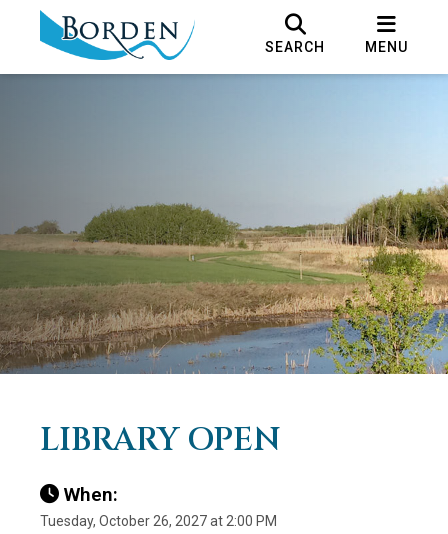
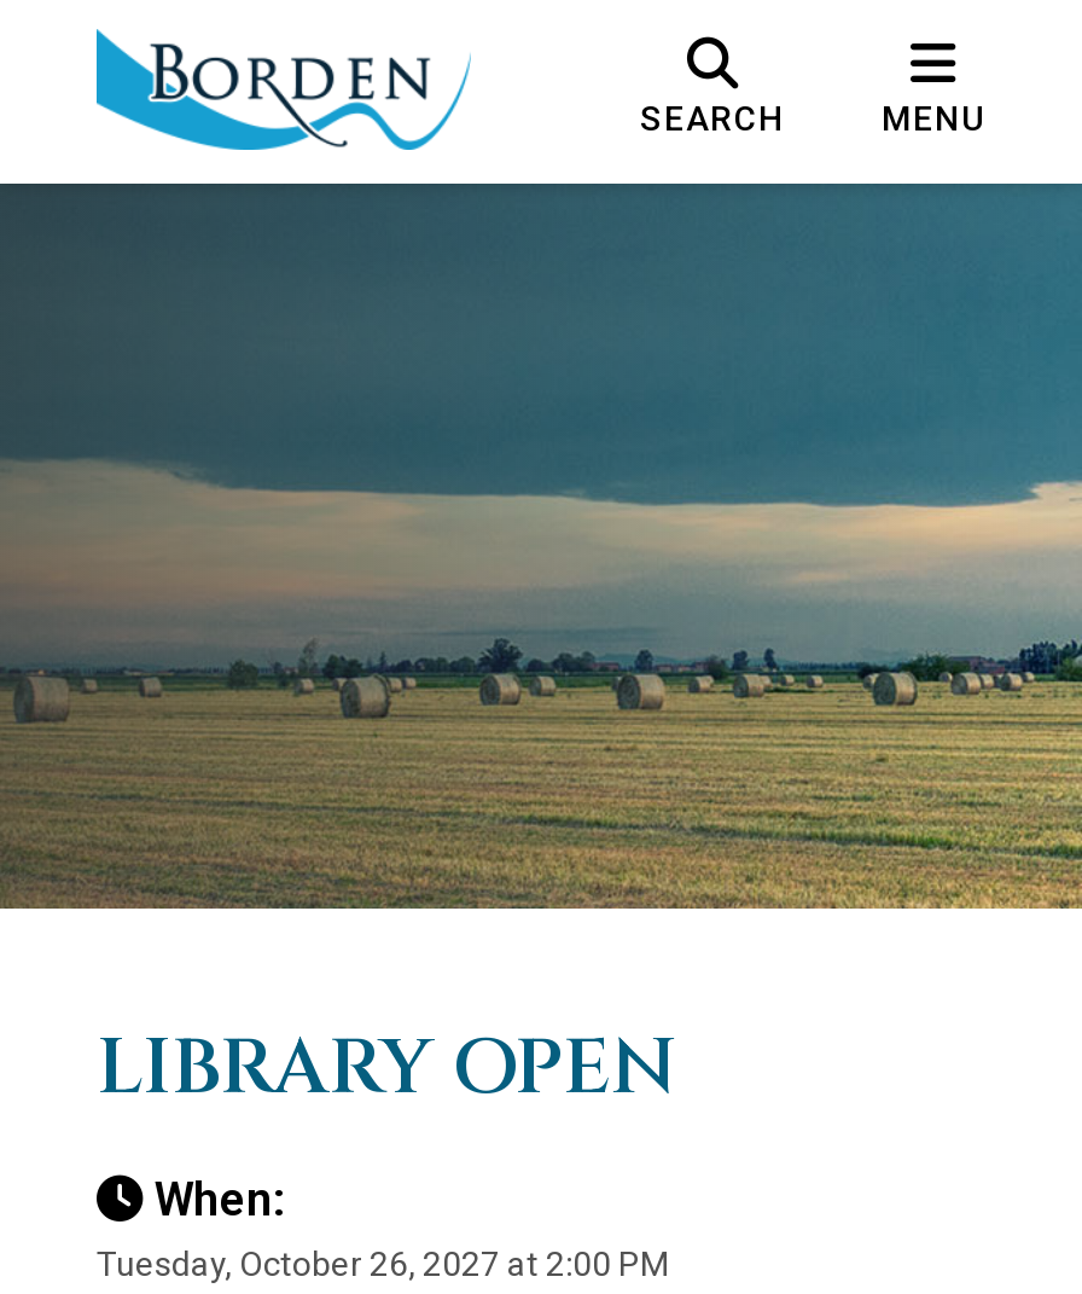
- [image]
+ [image]
